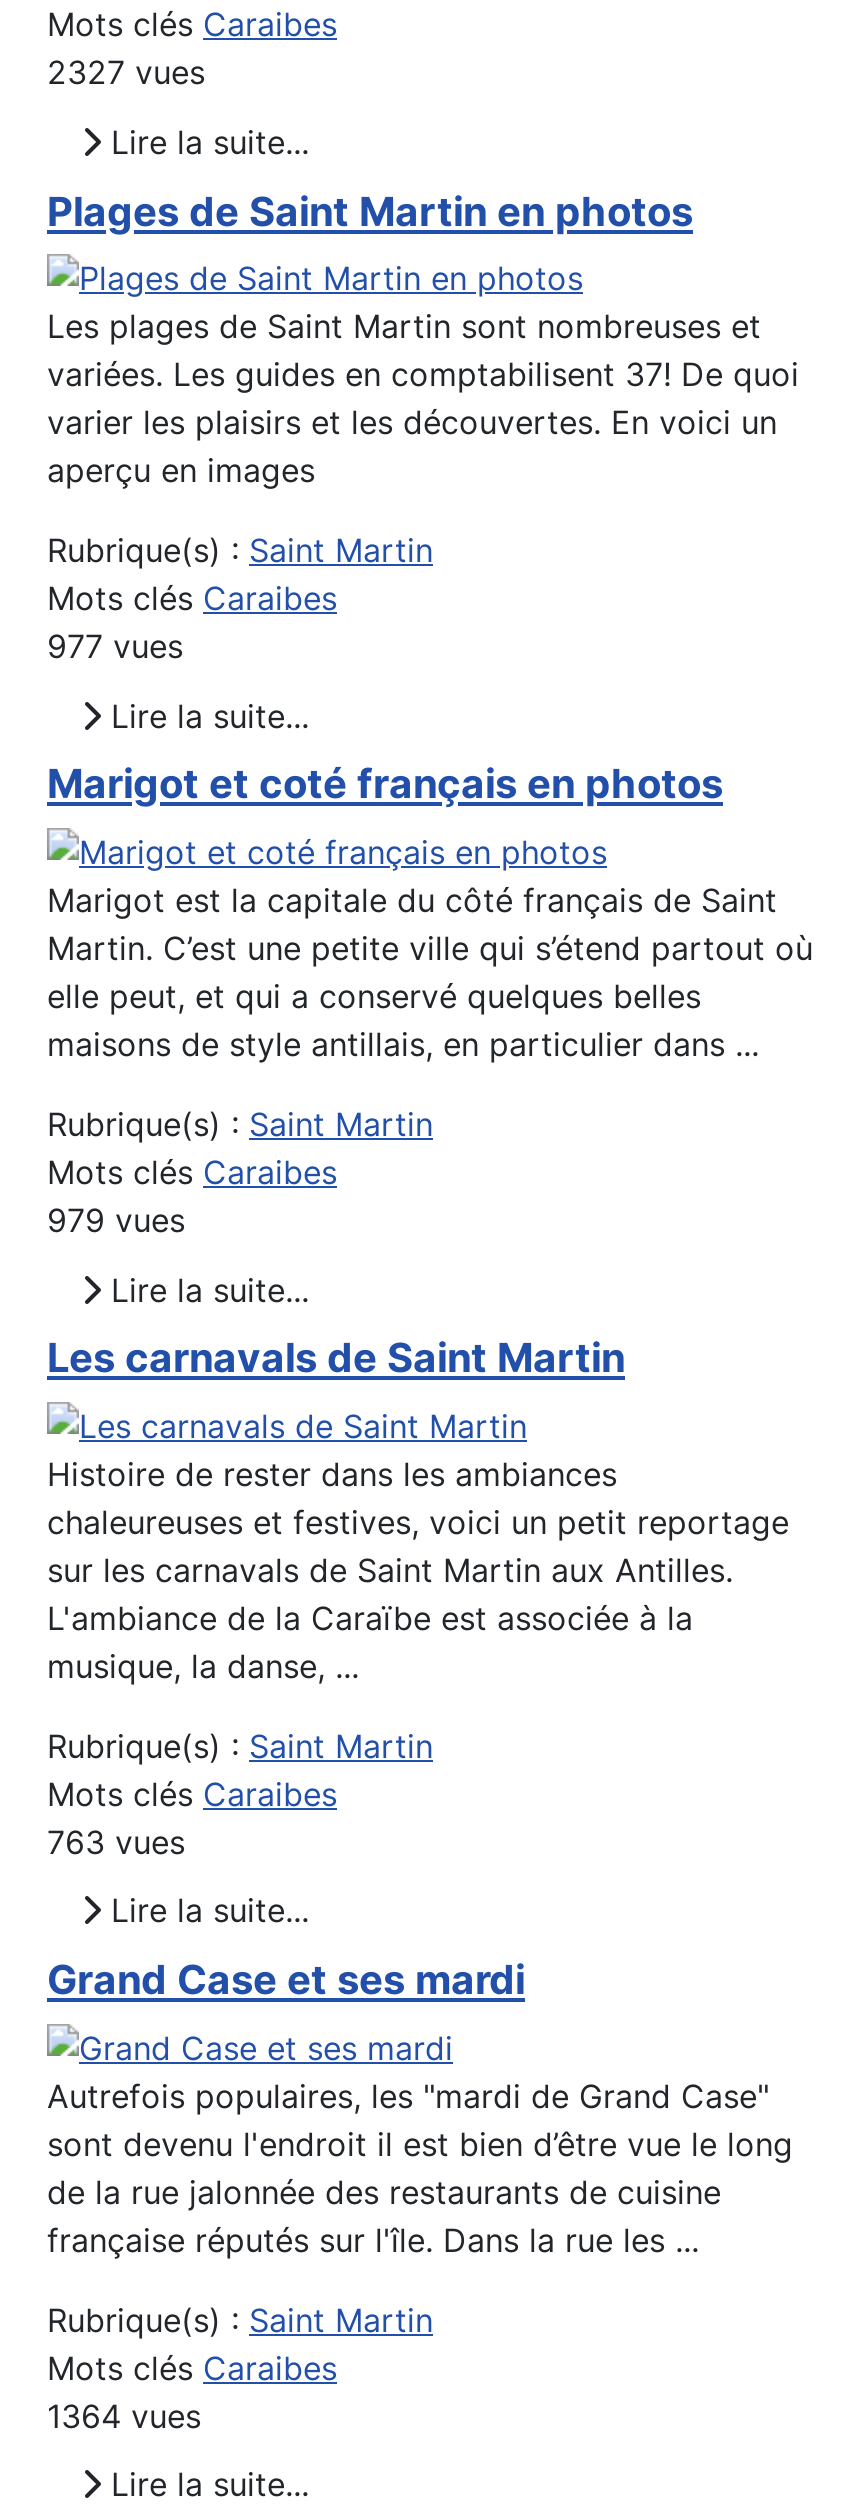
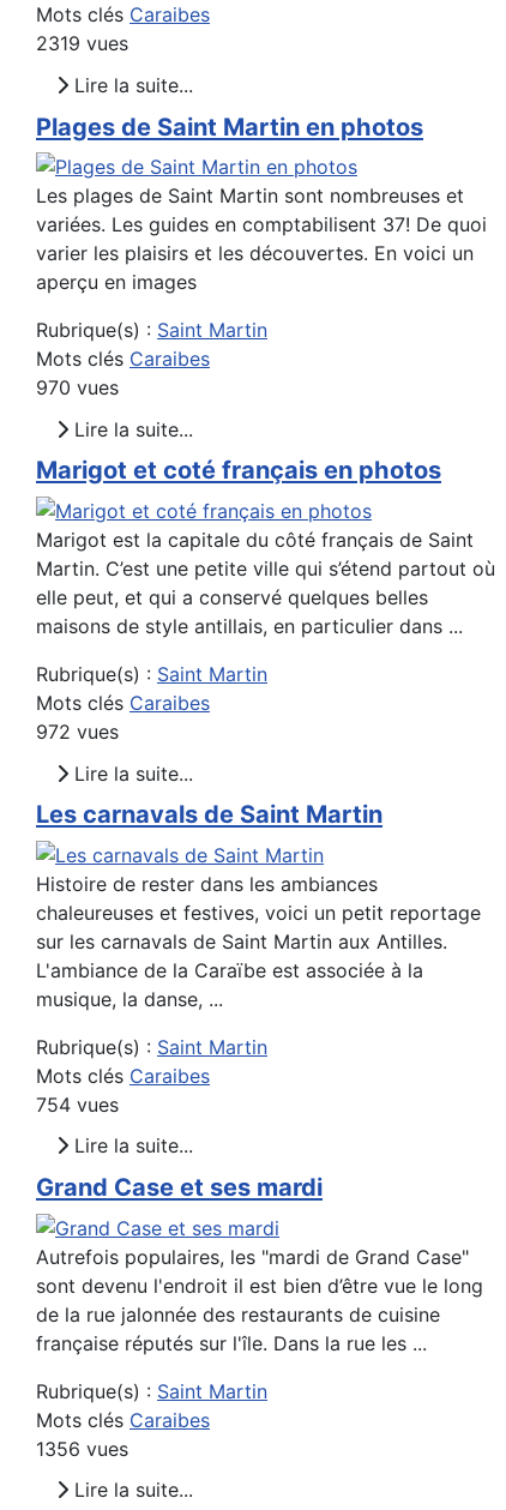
- 2327 vues
+ 2319 vues

- 977 vues
+ 970 vues

- 979 vues
+ 972 vues

- 763 vues
+ 754 vues

- 1364 vues
+ 1356 vues
